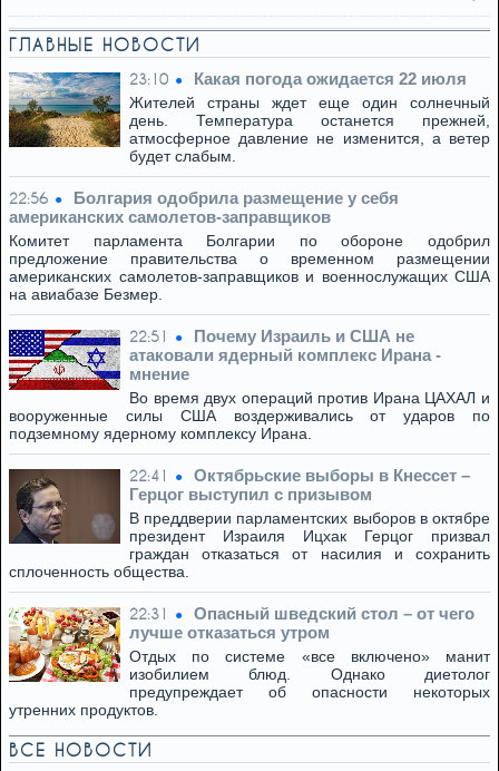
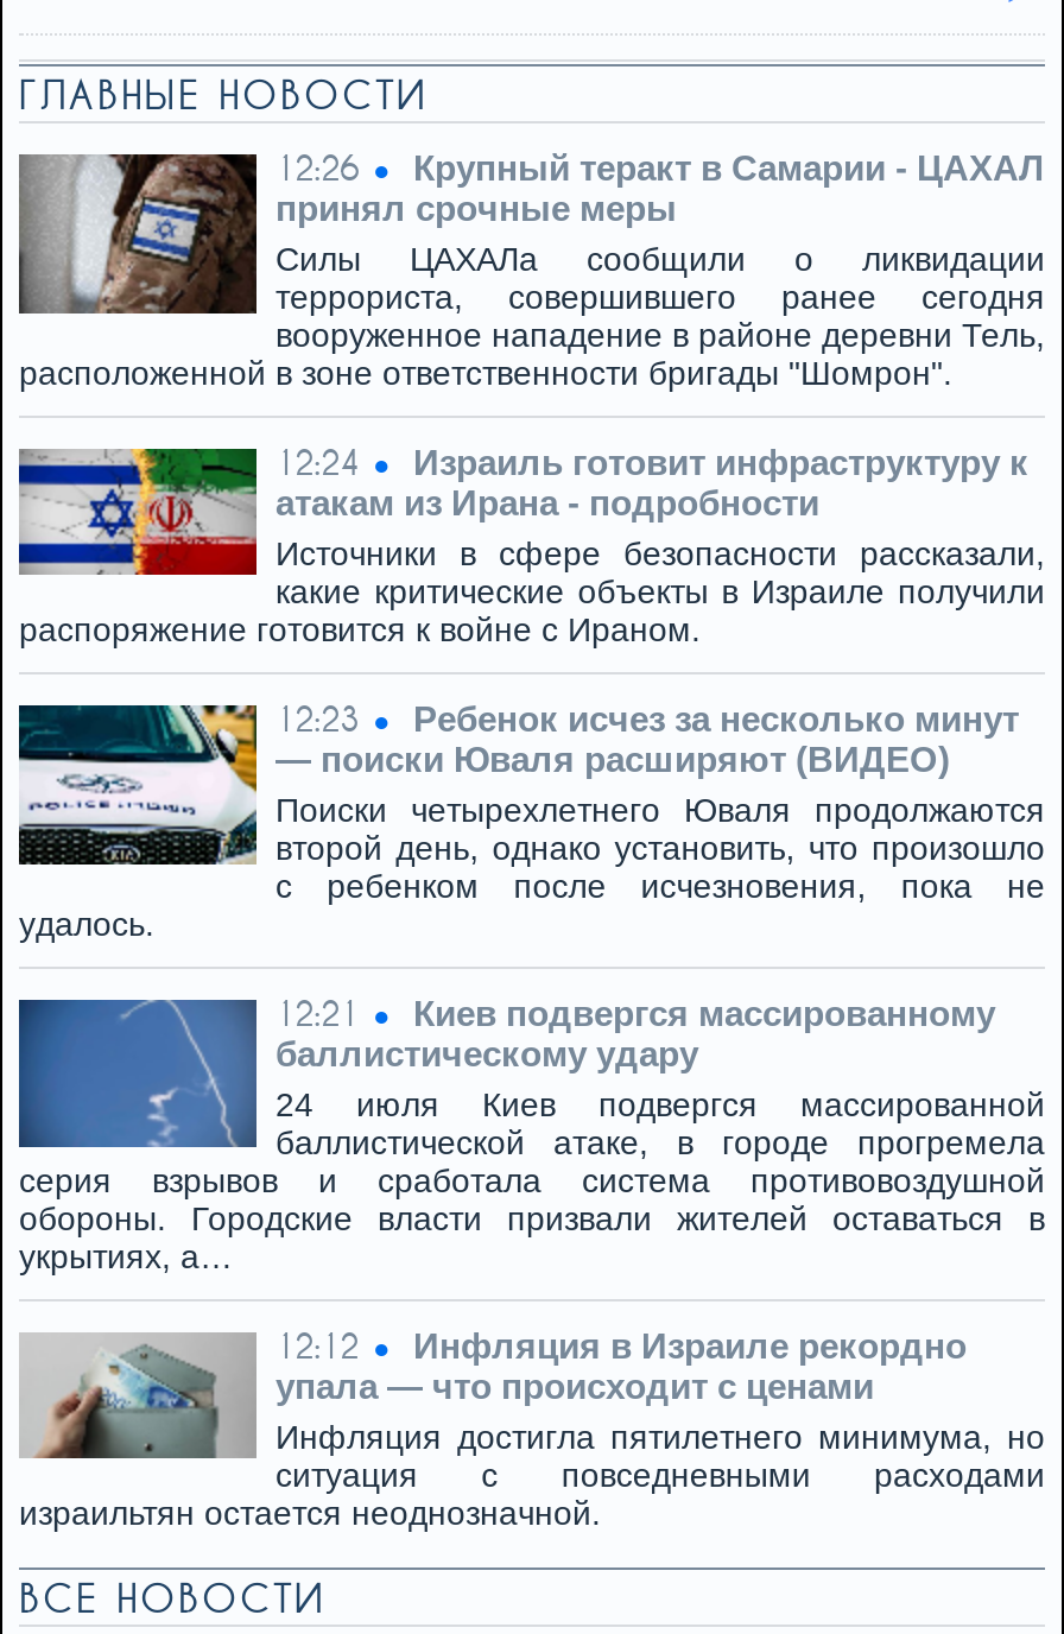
- [image]
- 23:10
- Какая погода ожидается 22 июля
- Жителей страны ждет еще один солнечный
- день. Температура останется прежней,
- атмосферное давление не изменится, а ветер
- будет слабым.
+ [image]
+ 12:26
+ Крупный теракт в Самарии - ЦАХАЛ
+ принял срочные меры
+ Силы ЦАХАЛа сообщили о ликвидации
+ террориста, совершившего ранее сегодня
+ вооруженное нападение в районе деревни Тель,
+ расположенной в зоне ответственности бригады "Шомрон".

- 22:56
- Болгария одобрила размещение у себя
- американских самолетов-заправщиков
- Комитет парламента Болгарии по обороне одобрил
- предложение правительства о временном размещении
- американских самолетов-заправщиков и военнослужащих США
- на авиабазе Безмер.
+ 12:24
+ Израиль готовит инфраструктуру к
+ атакам из Ирана - подробности
+ Источники в сфере безопасности рассказали,
+ какие критические объекты в Израиле получили
+ распоряжение готовится к войне с Ираном.

- [image]
- 22:51
- Почему Израиль и США не
- атаковали ядерный комплекс Ирана -
- мнение
- Во время двух операций против Ирана ЦАХАЛ и
- вооруженные силы США воздерживались от ударов по
- подземному ядерному комплексу Ирана.
+ [image]
+ 12:23
+ Ребенок исчез за несколько минут
+ — поиски Юваля расширяют (ВИДЕО)
+ Поиски четырехлетнего Юваля продолжаются
+ второй день, однако установить, что произошло
+ с ребенком после исчезновения, пока не
+ удалось.

- [image]
- 22:41
- Октябрьские выборы в Кнессет –
- Герцог выступил с призывом
- В преддверии парламентских выборов в октябре
- президент Израиля Ицхак Герцог призвал
- граждан отказаться от насилия и сохранить
- сплоченность общества.
+ [image]
+ 12:21
+ Киев подвергся массированному
+ баллистическому удару
+ 24 июля Киев подвергся массированной
+ баллистической атаке, в городе прогремела
+ серия взрывов и сработала система противовоздушной
+ обороны. Городские власти призвали жителей оставаться в
+ укрытиях, а…

- [image]
- 22:31
- Опасный шведский стол – от чего
- лучше отказаться утром
- Отдых по системе «все включено» манит
- изобилием блюд. Однако диетолог
- предупреждает об опасности некоторых
- утренних продуктов.
+ [image]
+ 12:12
+ Инфляция в Израиле рекордно
+ упала — что происходит с ценами
+ Инфляция достигла пятилетнего минимума, но
+ ситуация с повседневными расходами
+ израильтян остается неоднозначной.
